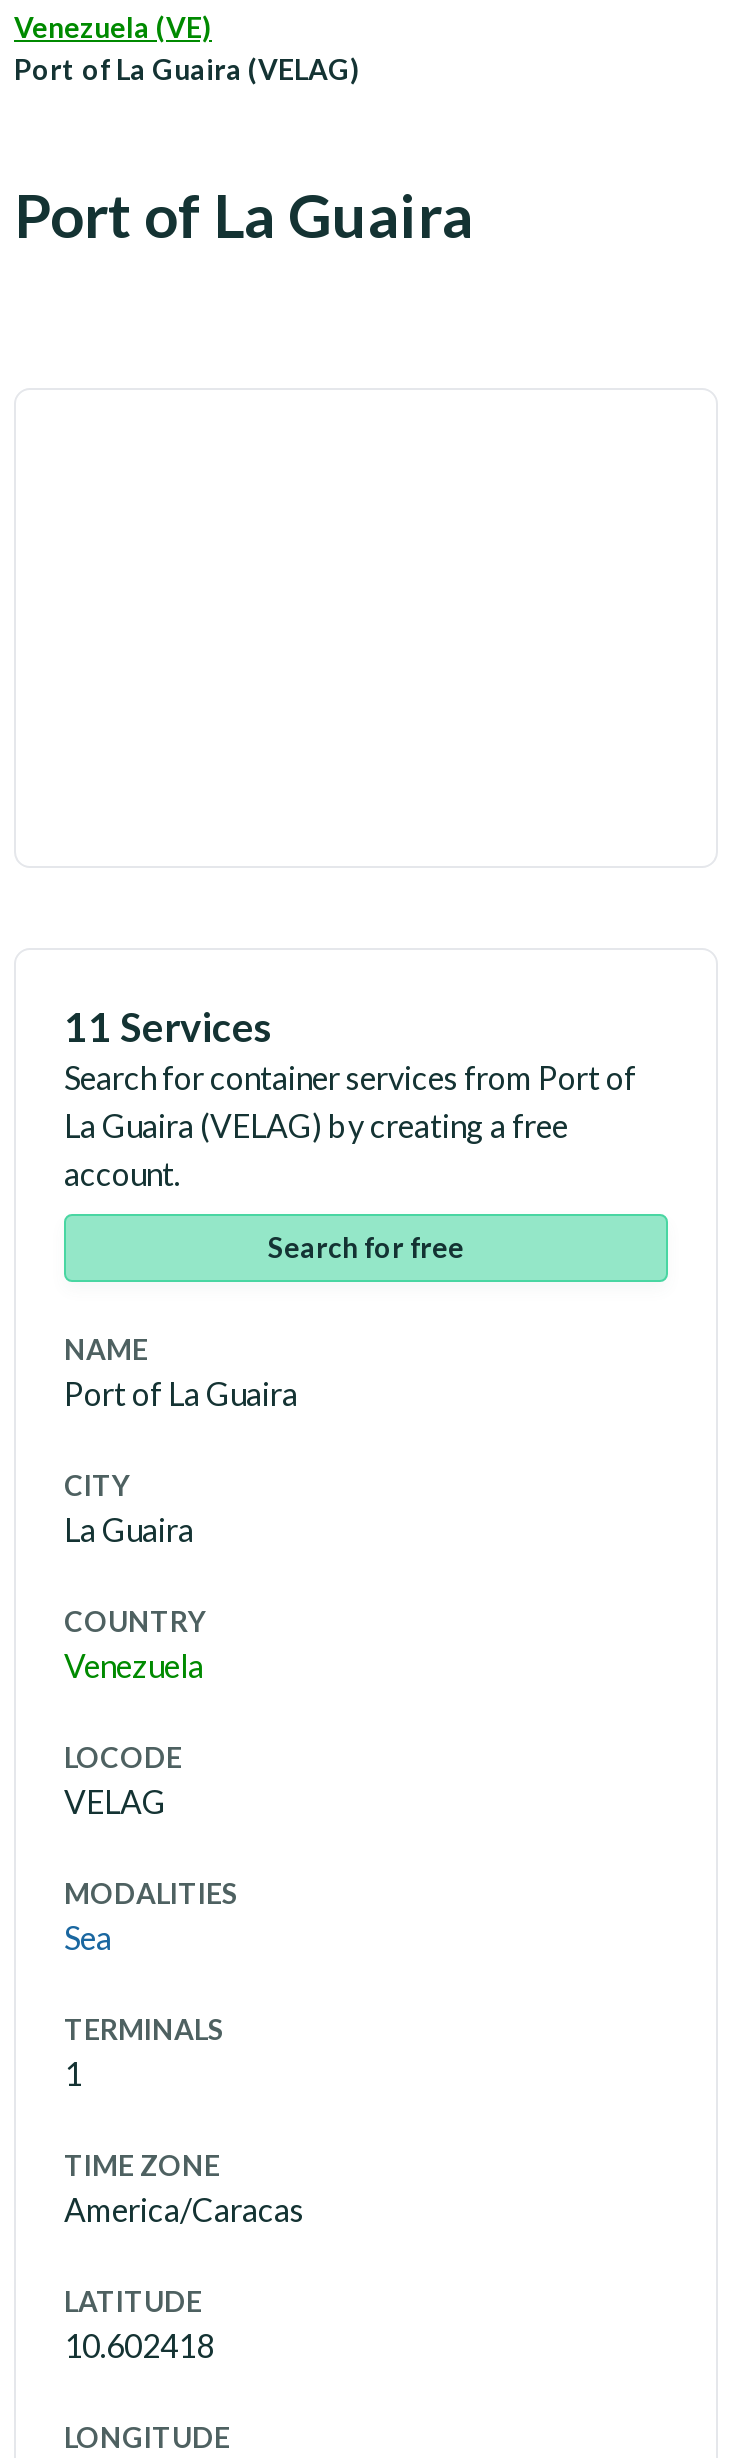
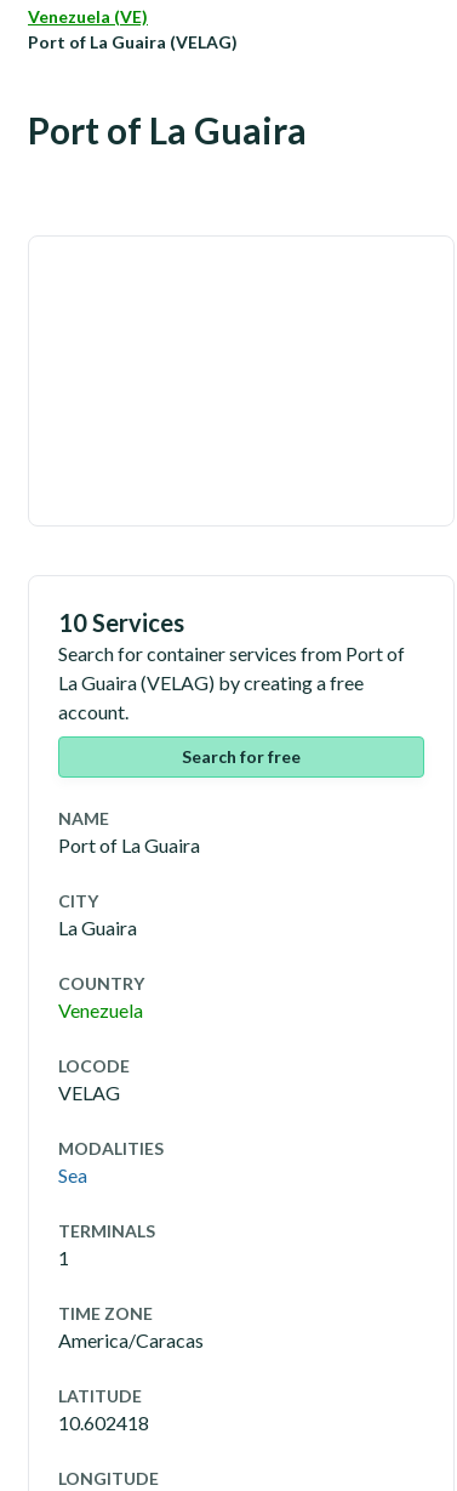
- 11 Services
+ 10 Services
